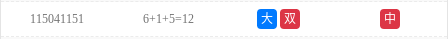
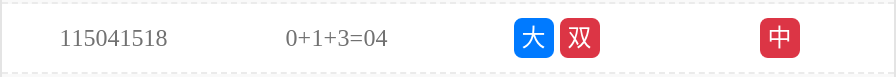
- 115041151
+ 115041518

- 6+1+5=12
+ 0+1+3=04
